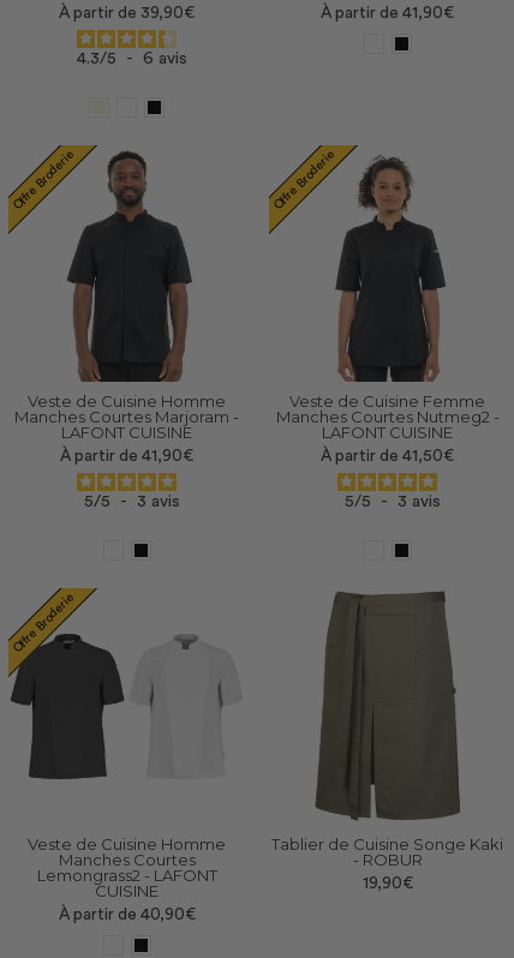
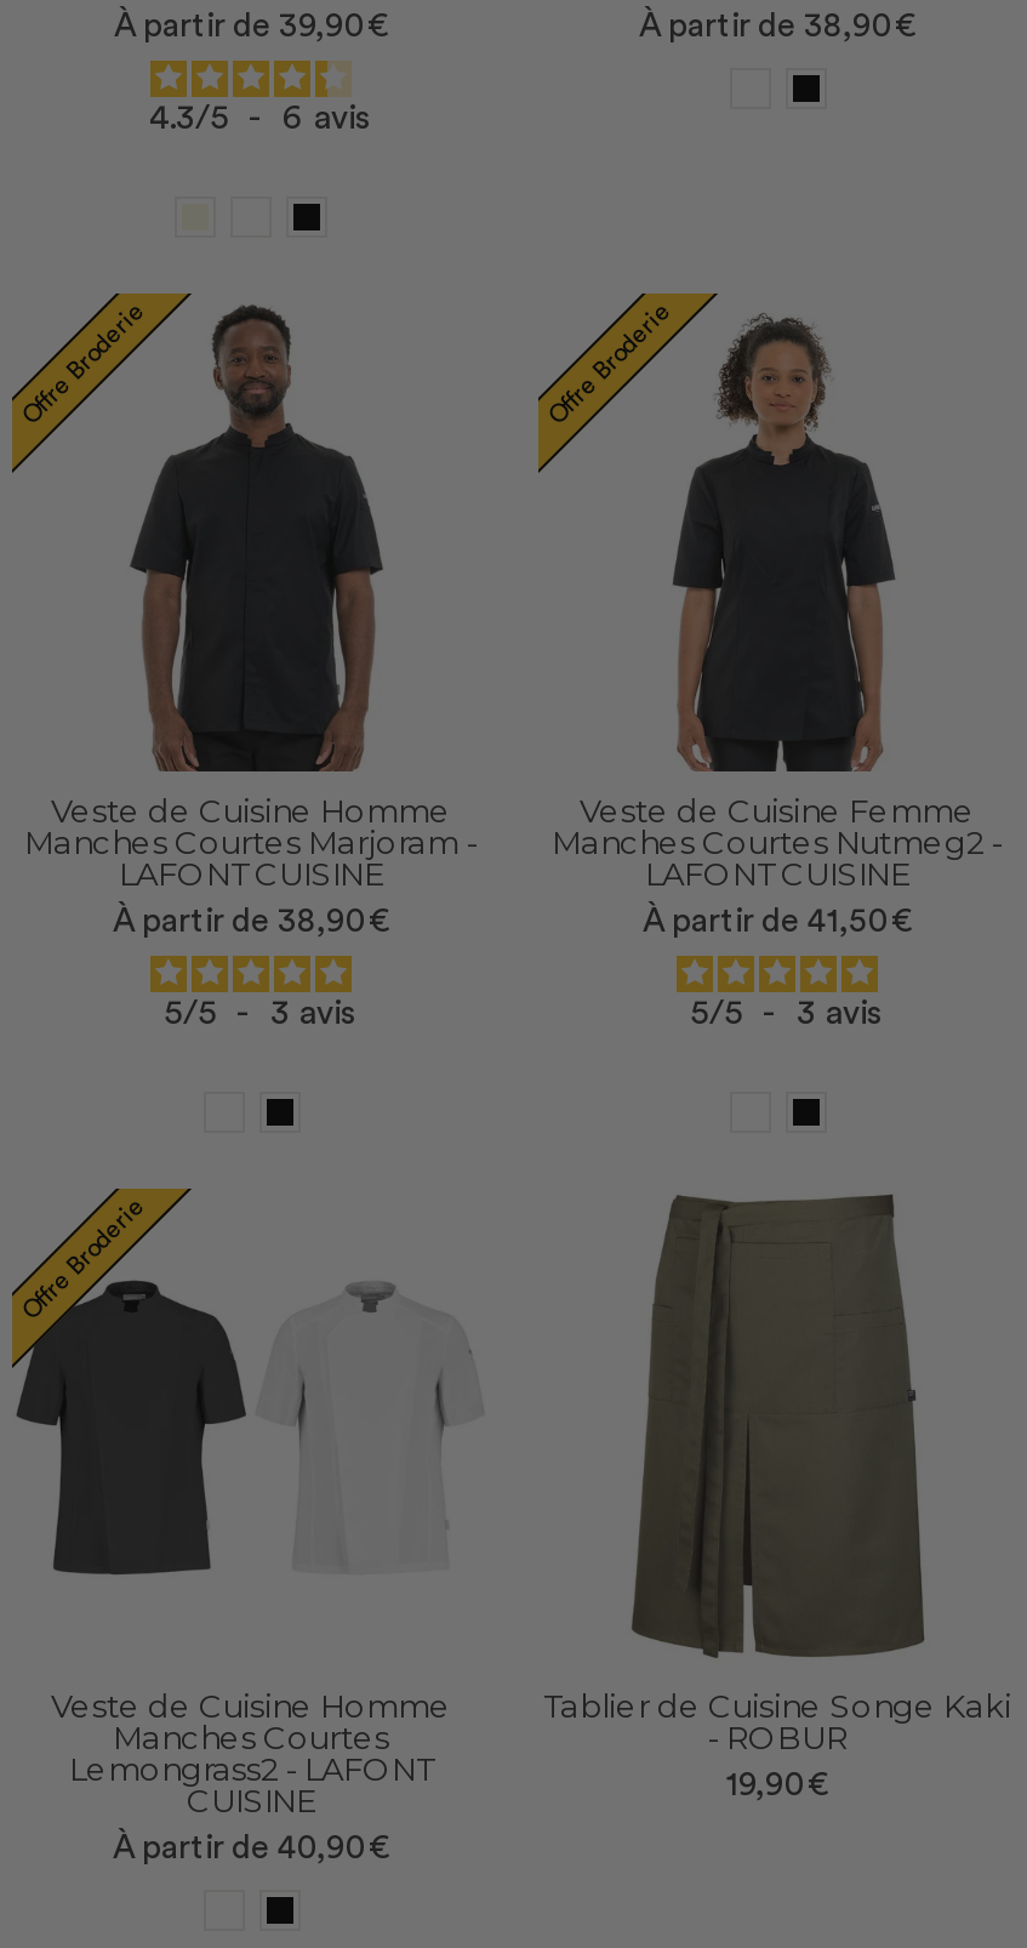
- À partir de 41,90€
+ À partir de 38,90€

- À partir de 41,90€
+ À partir de 38,90€
